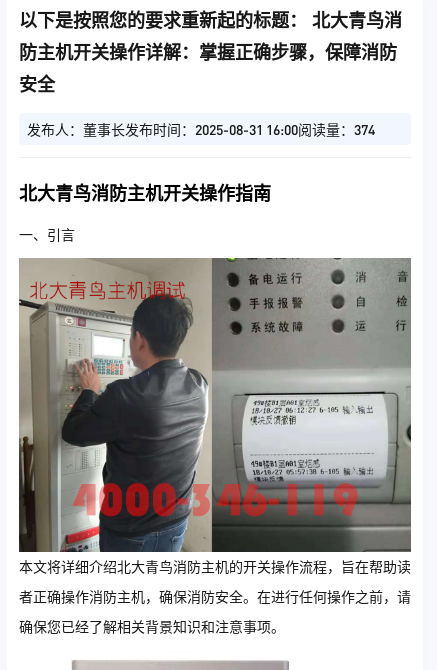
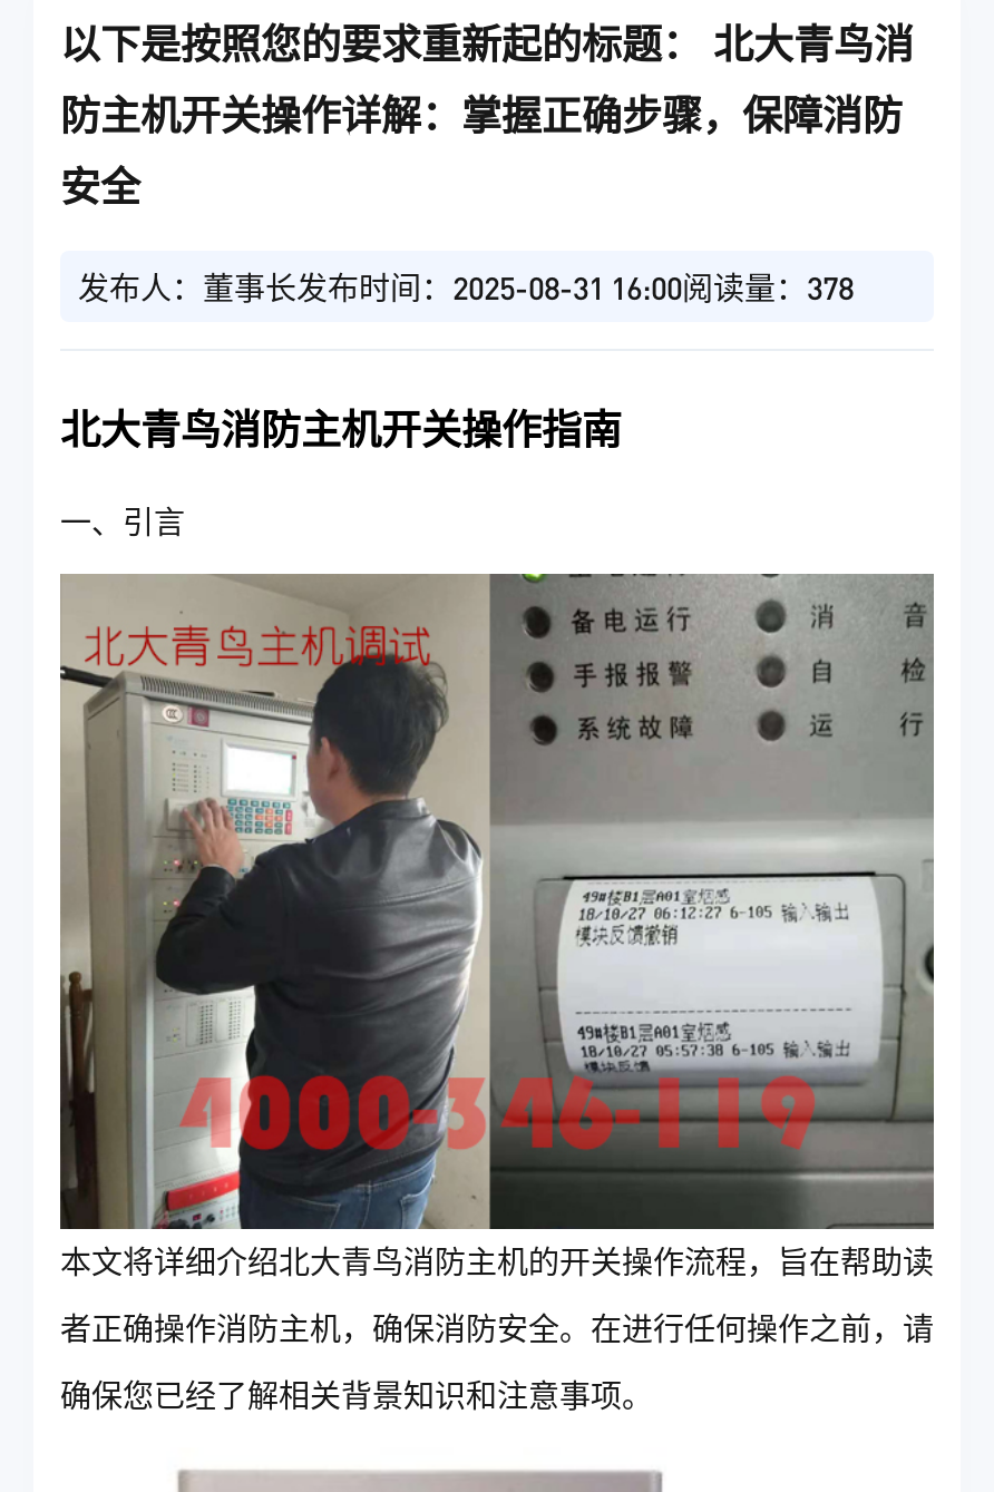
- 发布人：董事长发布时间：2025-08-31 16:00阅读量：374
+ 发布人：董事长发布时间：2025-08-31 16:00阅读量：378
